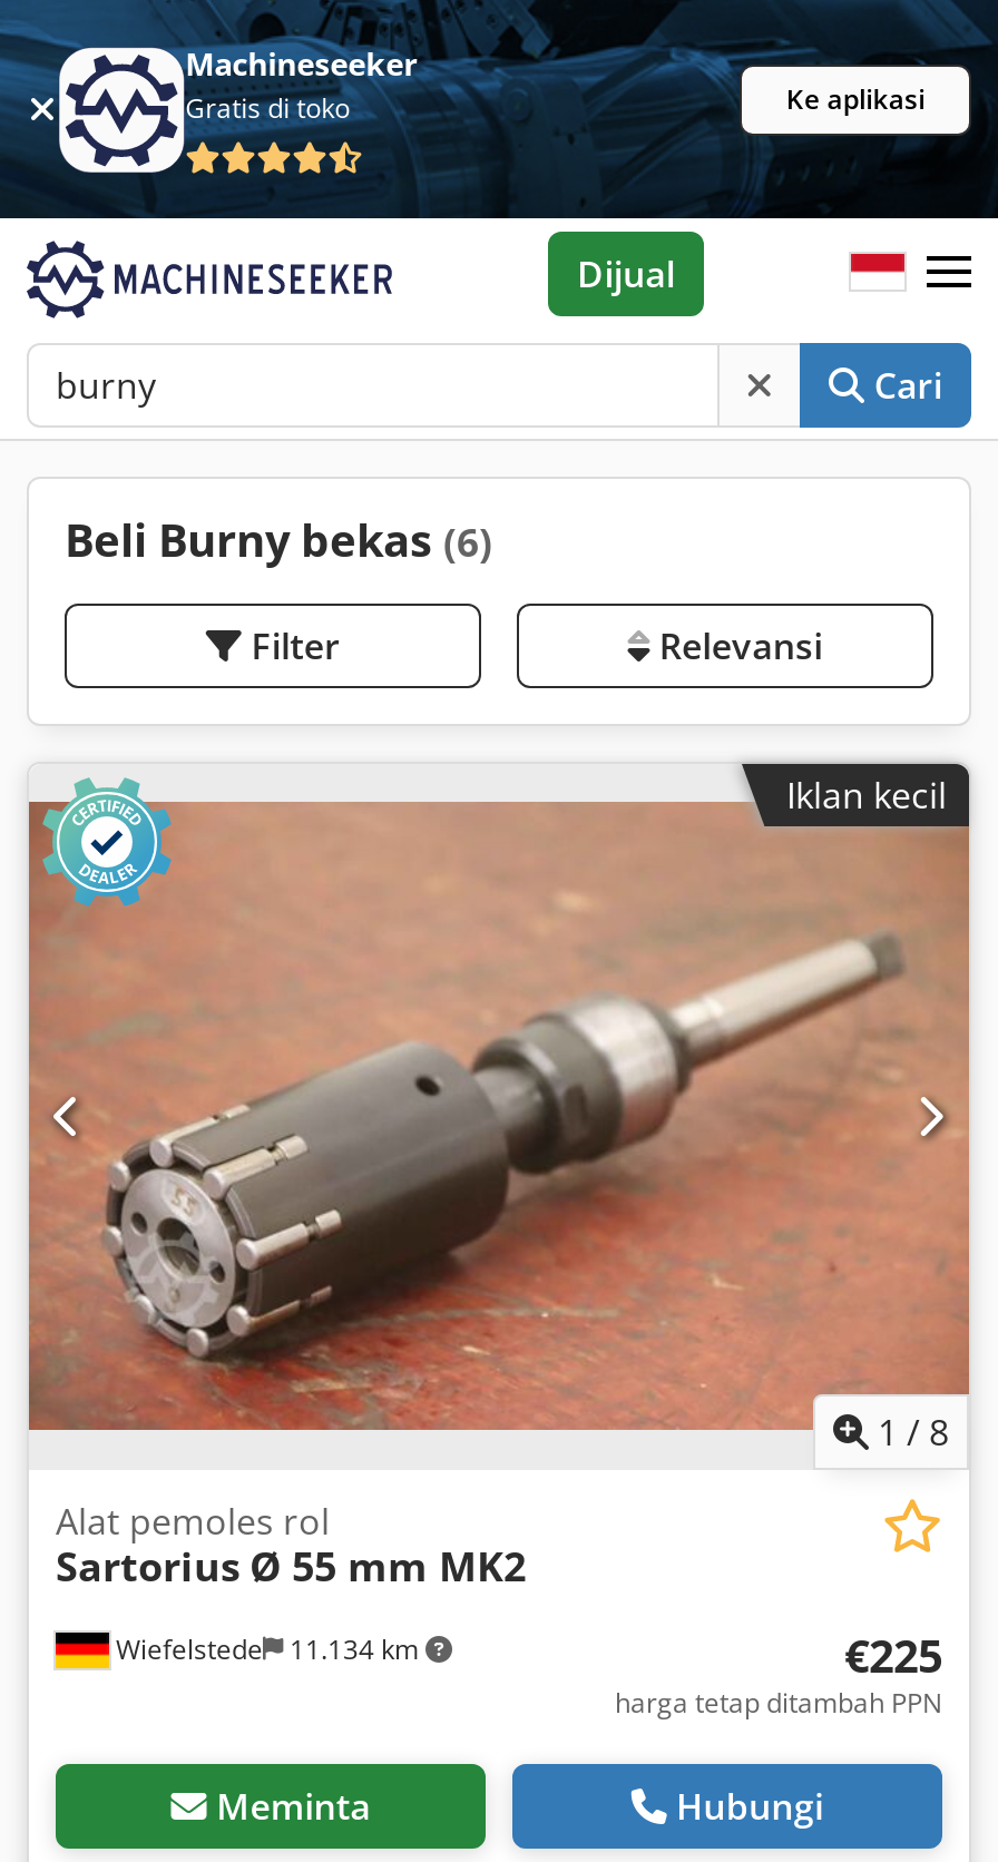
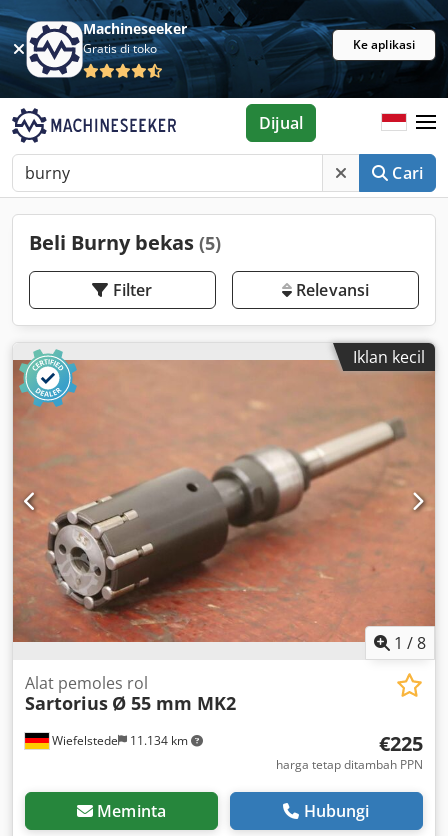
- Beli Burny bekas (6)
+ Beli Burny bekas (5)
